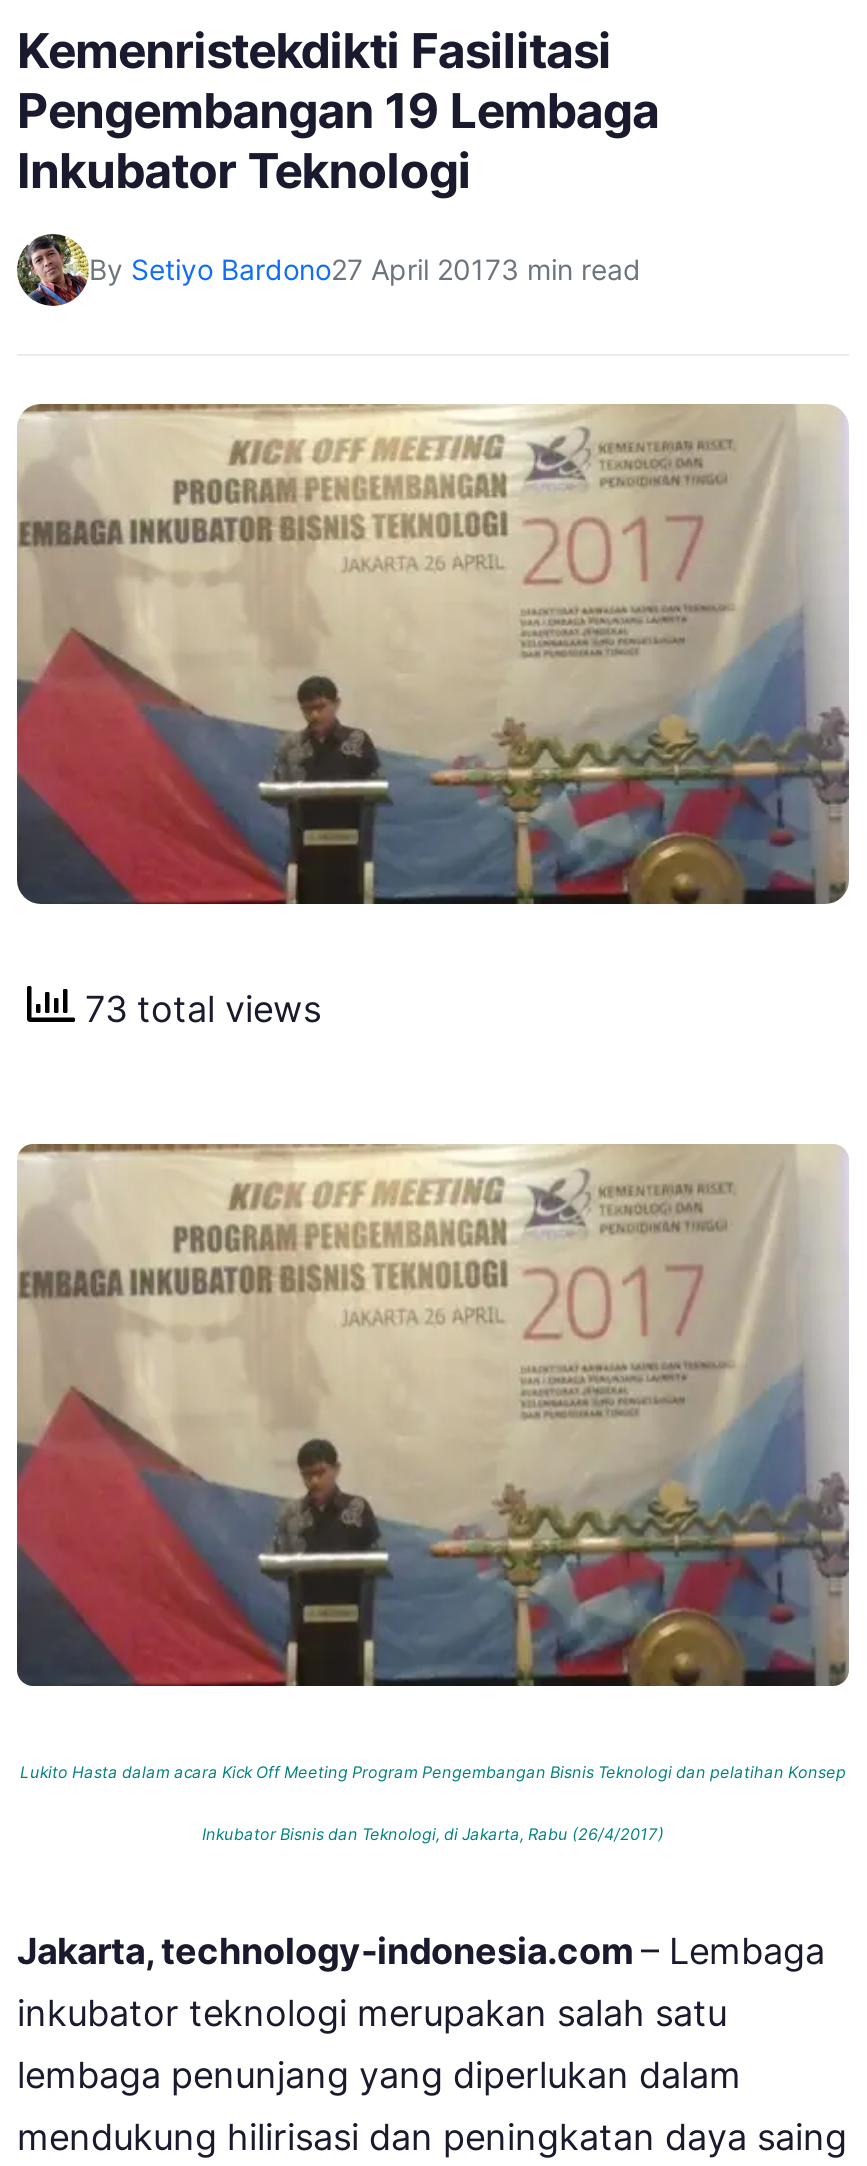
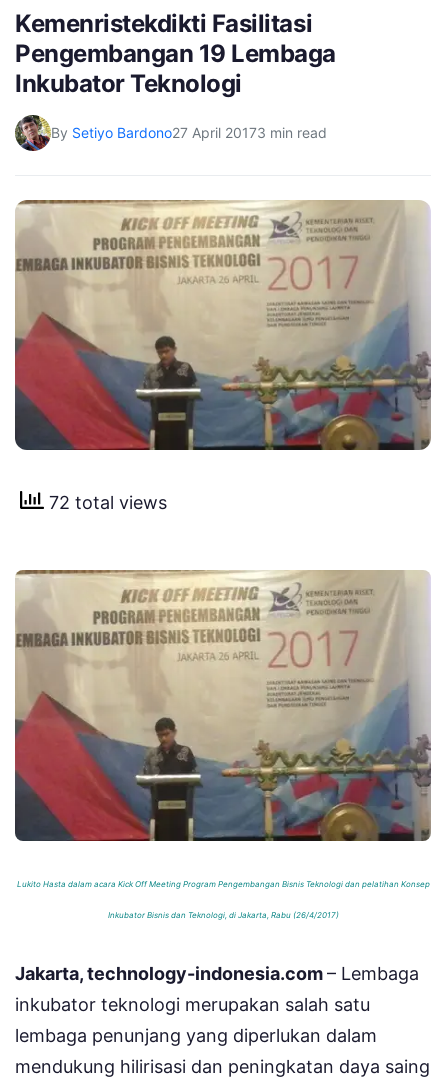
- 73 total views
+ 72 total views
